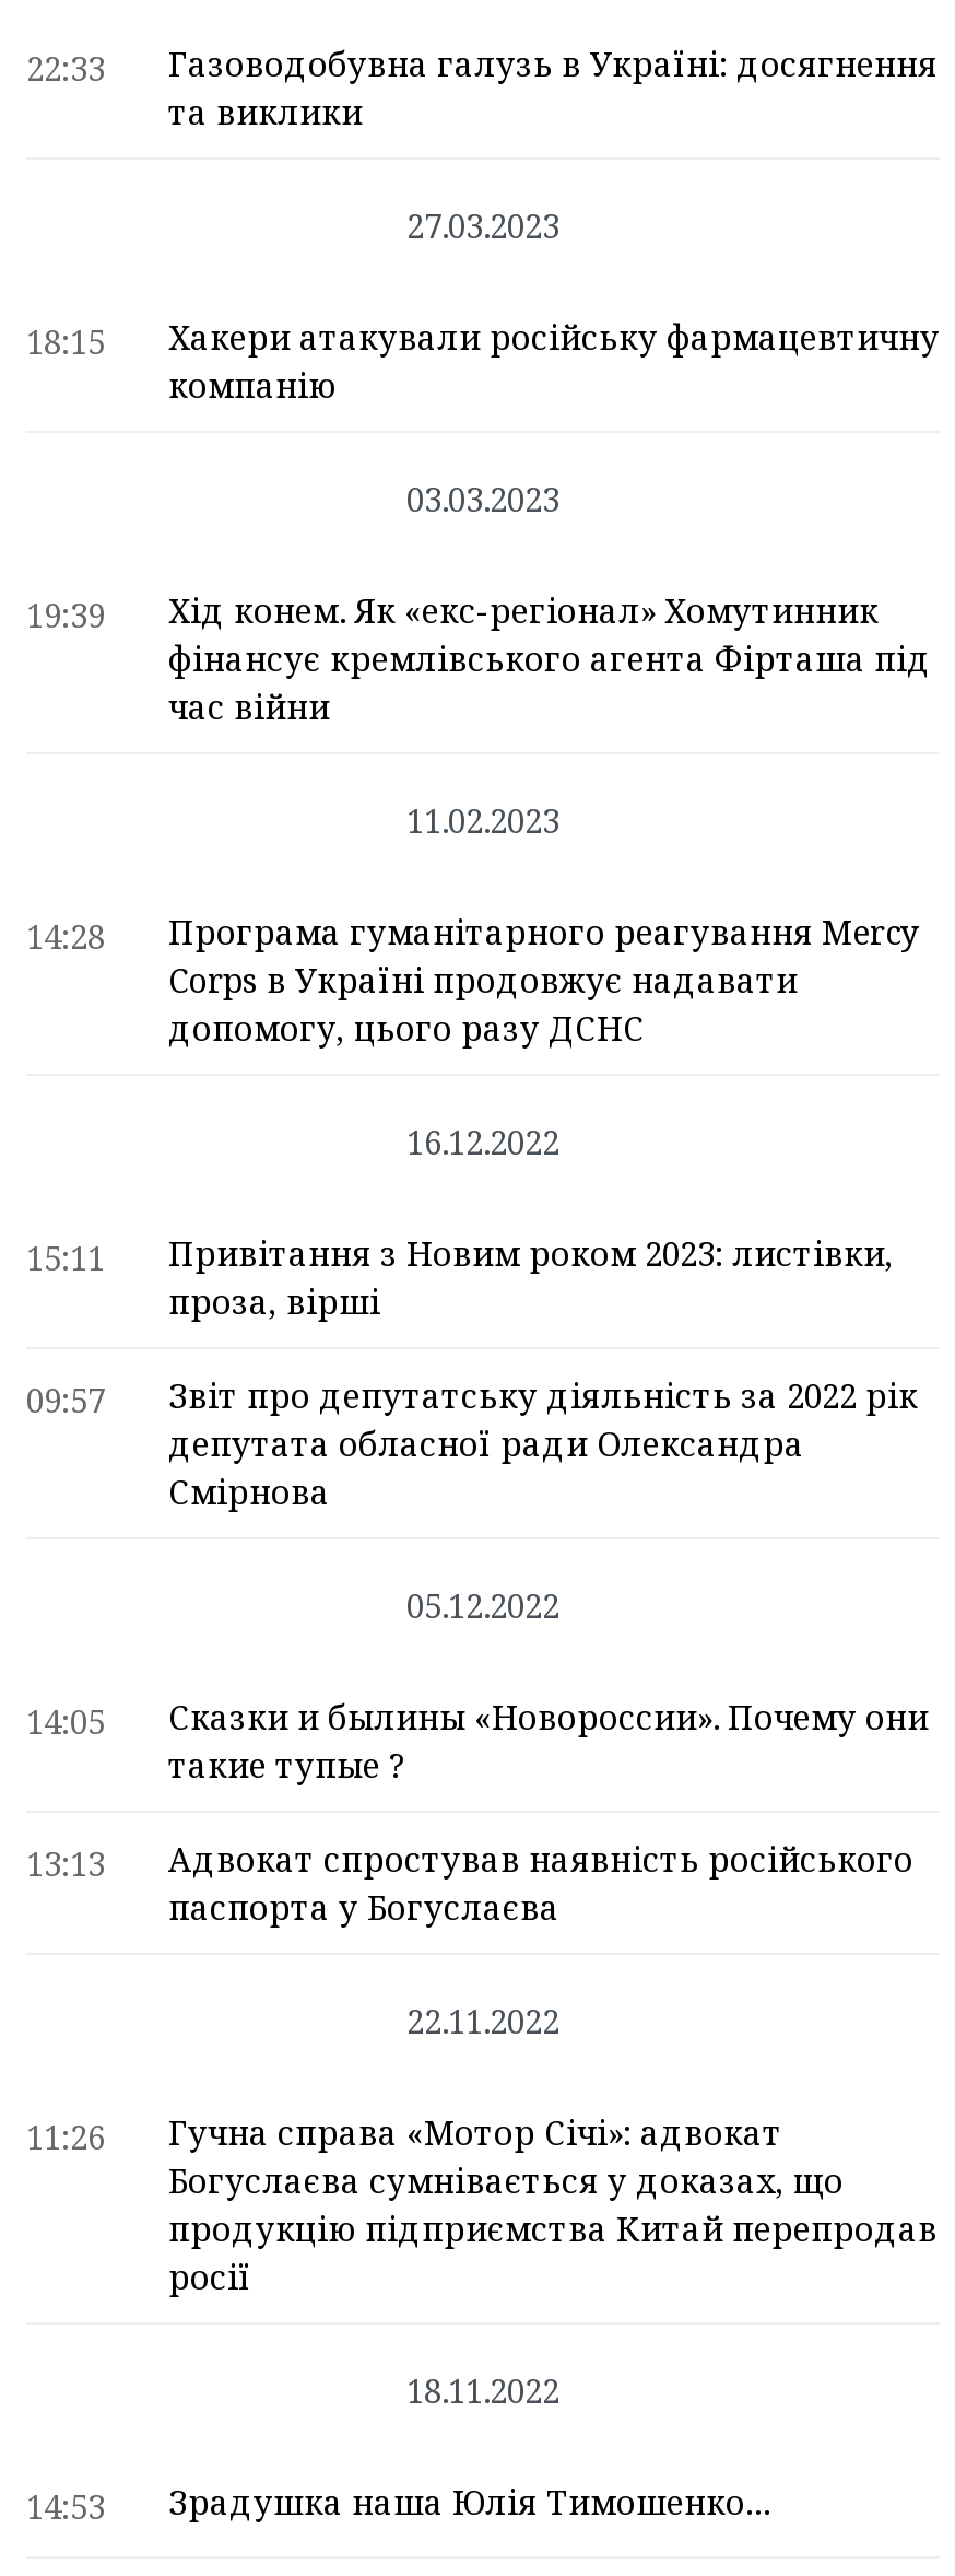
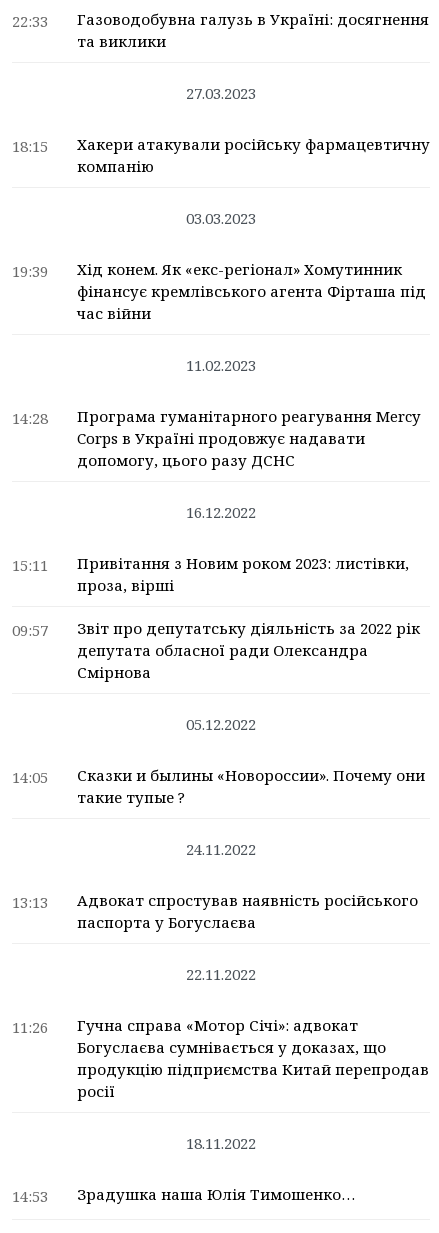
+ 24.11.2022
